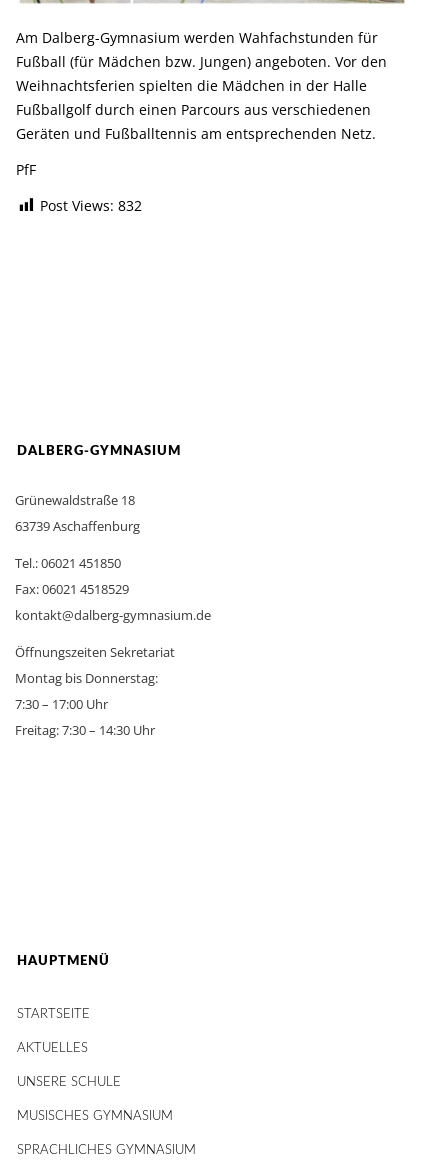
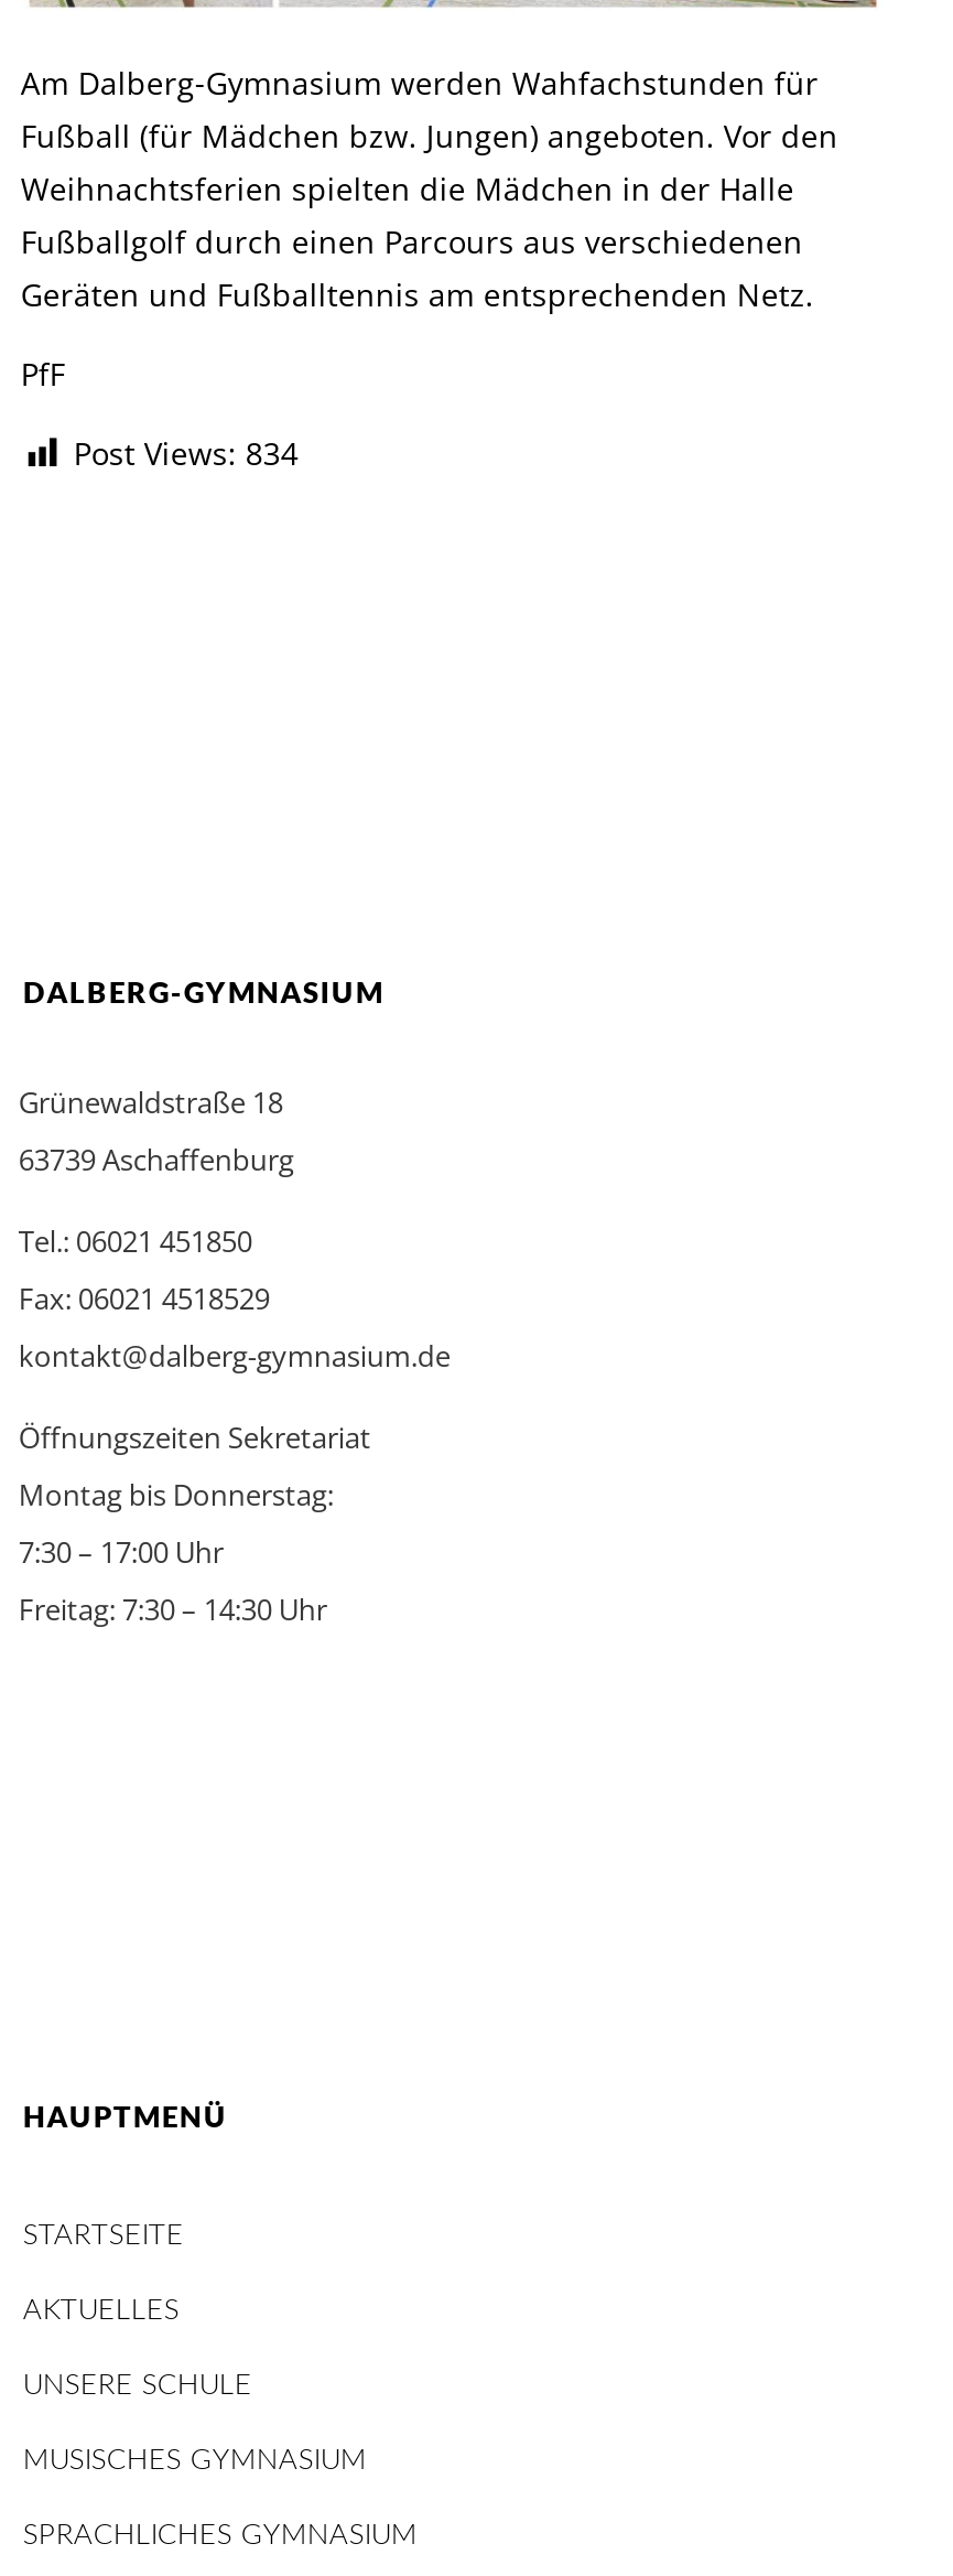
- Post Views: 832
+ Post Views: 834
